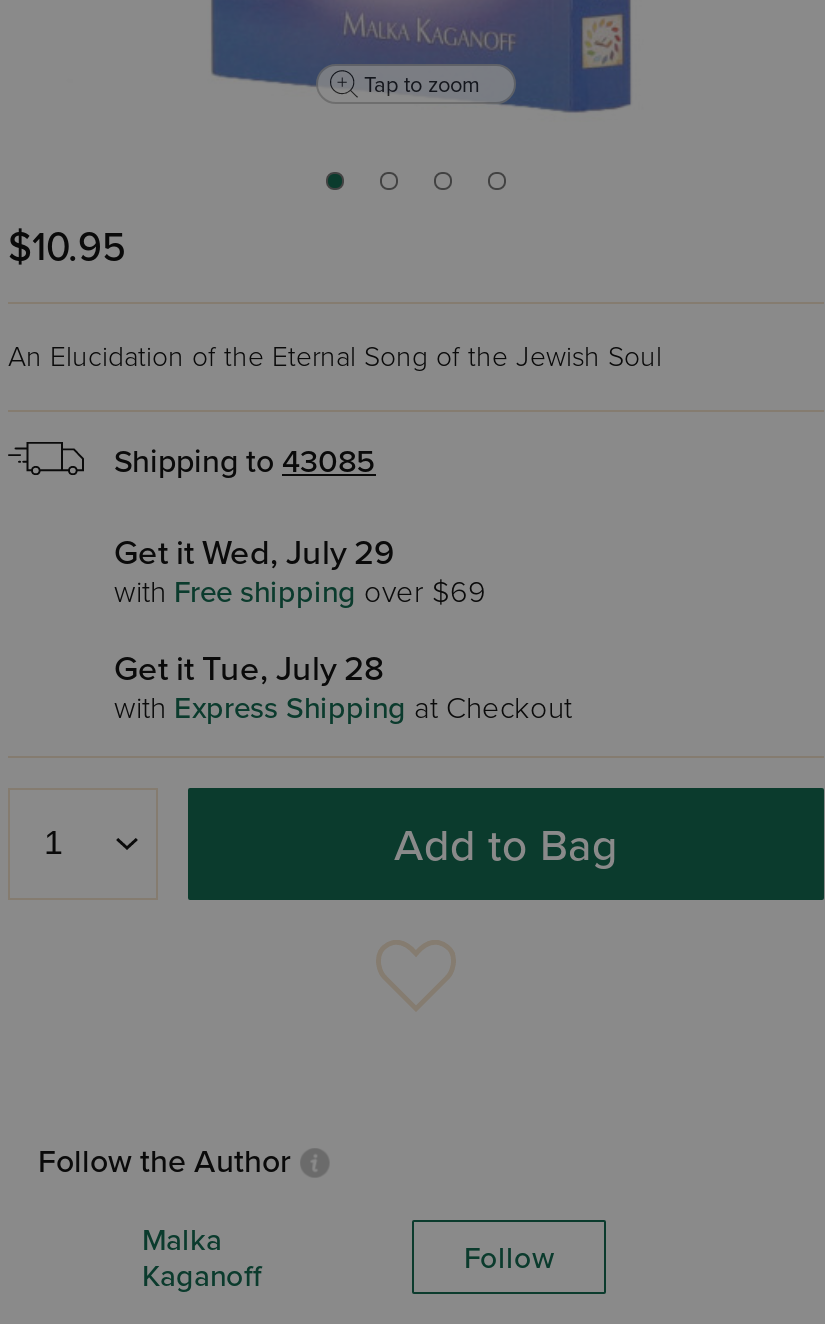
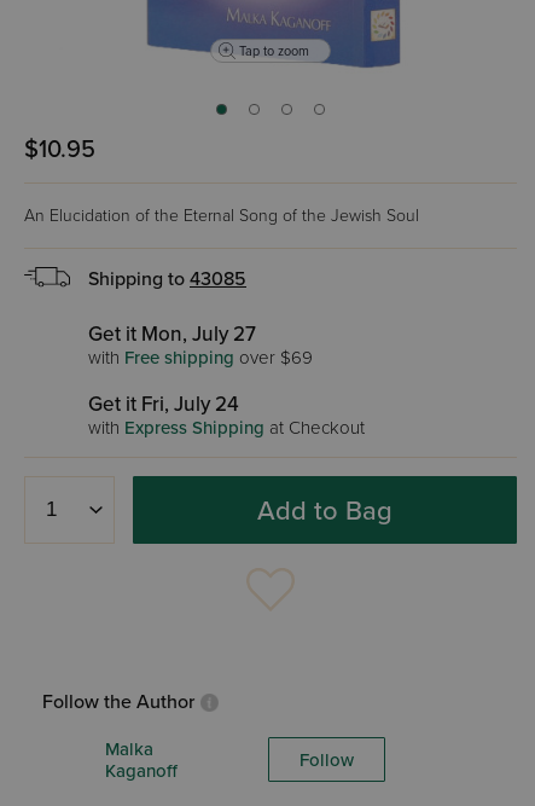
- Get it Wed, July 29
+ Get it Mon, July 27

- Get it Tue, July 28
+ Get it Fri, July 24
